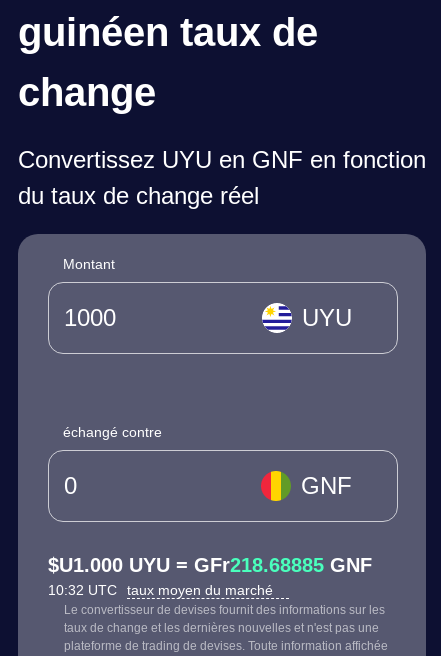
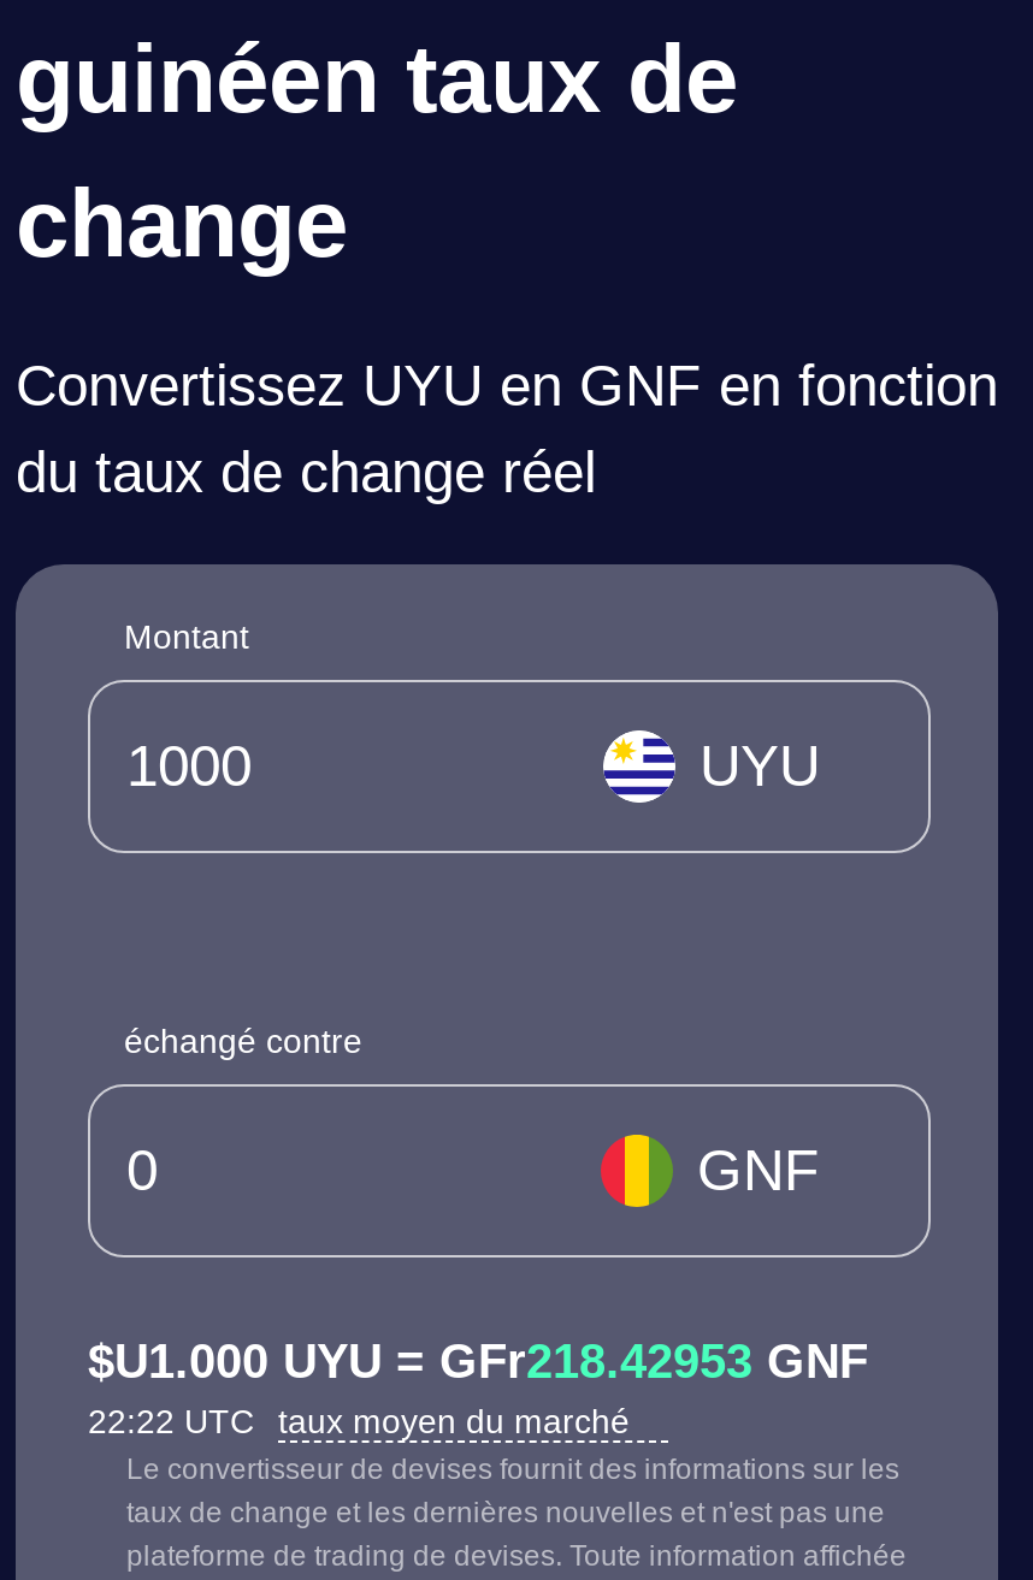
- $U1.000 UYU = GFr218.68885 GNF
+ $U1.000 UYU = GFr218.42953 GNF

- 10:32 UTC taux moyen du marché
+ 22:22 UTC taux moyen du marché
